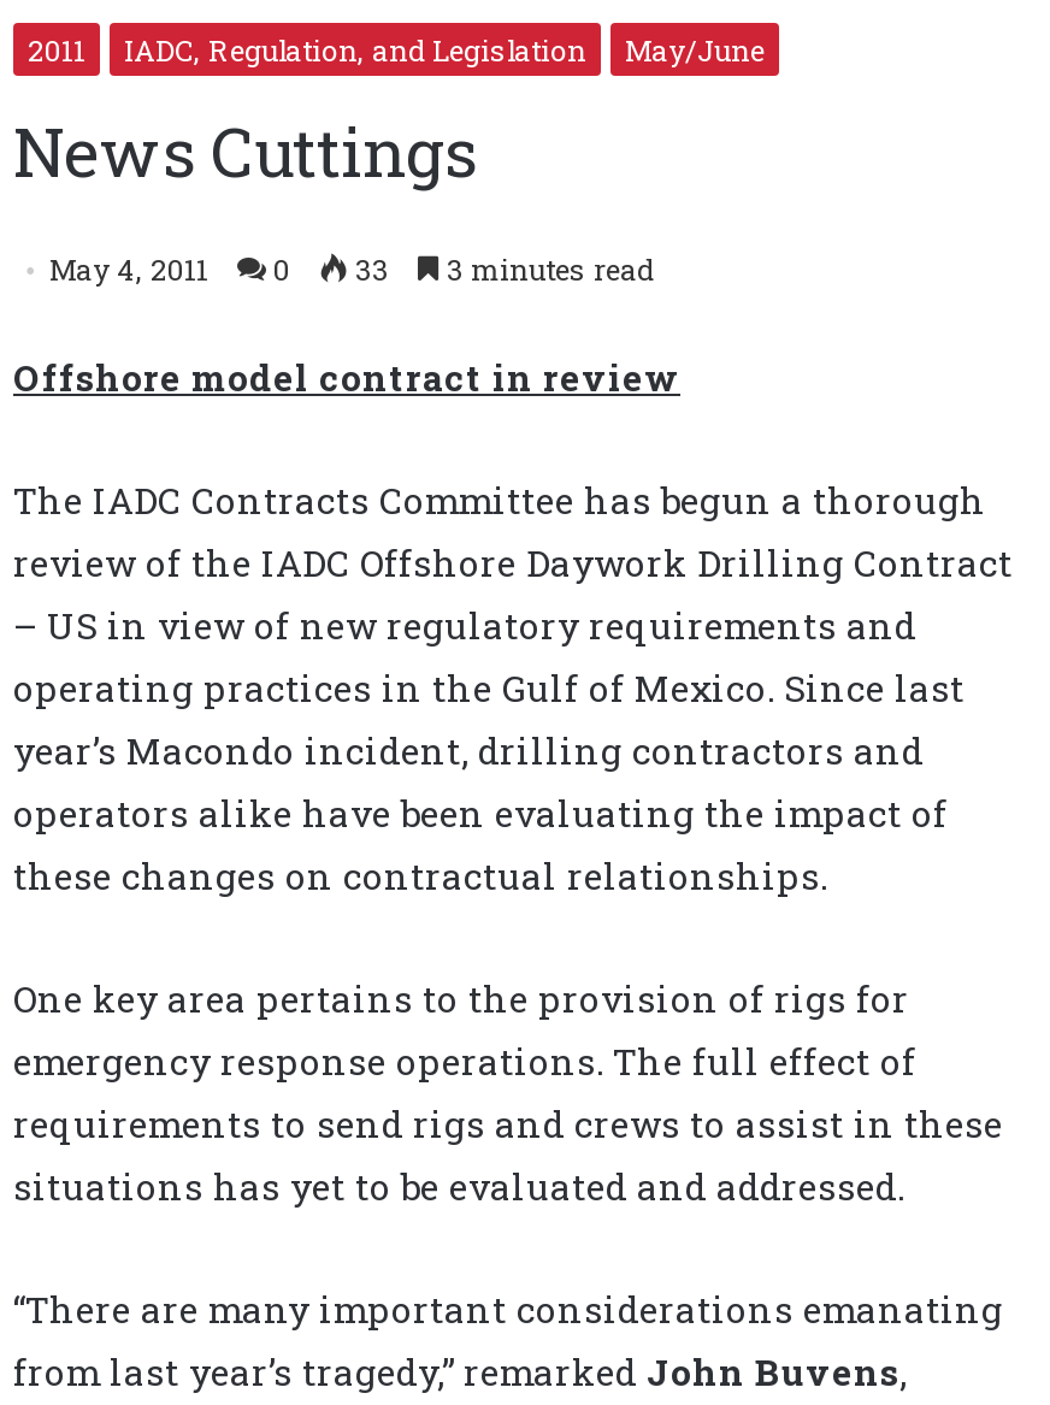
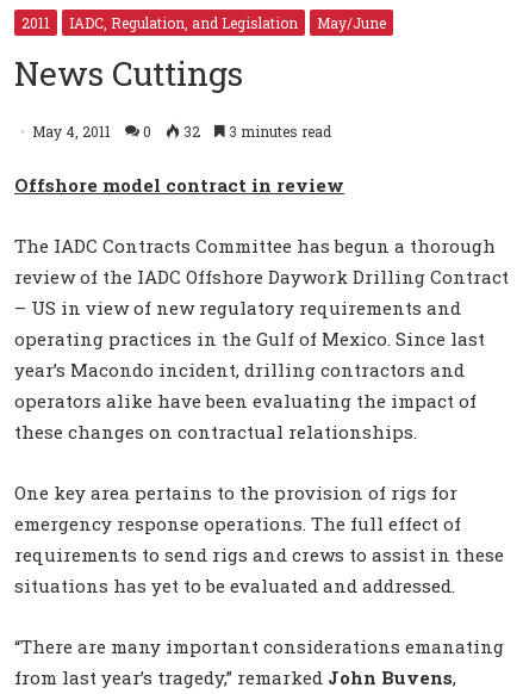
- May 4, 2011 0 33 3 minutes read
+ May 4, 2011 0 32 3 minutes read
